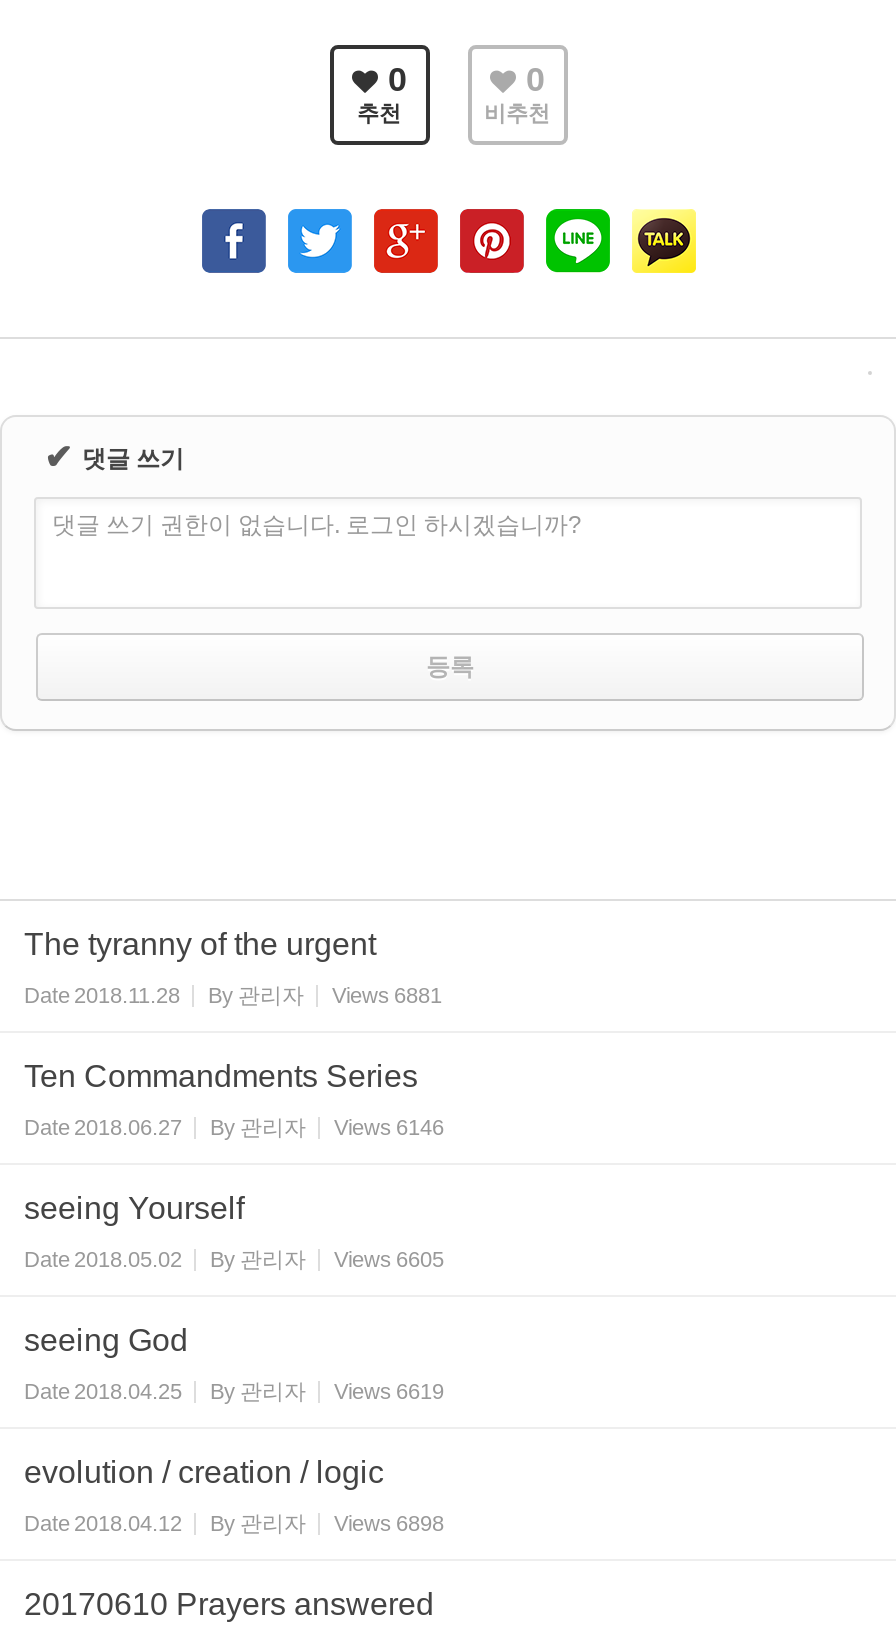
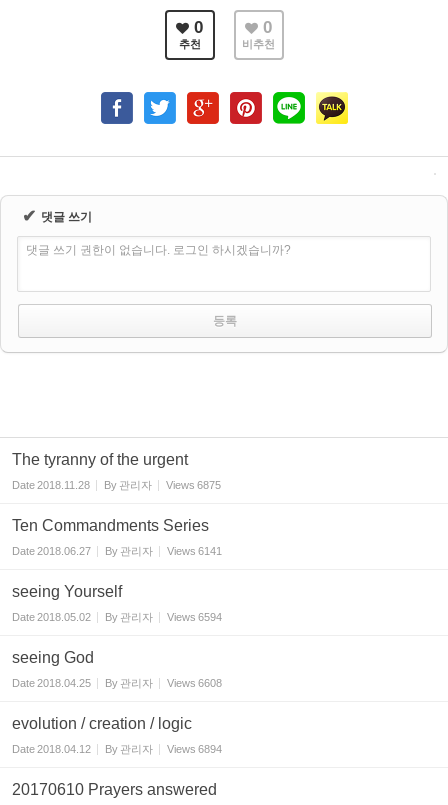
- Date 2018.11.28 By 관리자 Views 6881
+ Date 2018.11.28 By 관리자 Views 6875

- Date 2018.06.27 By 관리자 Views 6146
+ Date 2018.06.27 By 관리자 Views 6141

- Date 2018.05.02 By 관리자 Views 6605
+ Date 2018.05.02 By 관리자 Views 6594

- Date 2018.04.25 By 관리자 Views 6619
+ Date 2018.04.25 By 관리자 Views 6608

- Date 2018.04.12 By 관리자 Views 6898
+ Date 2018.04.12 By 관리자 Views 6894
